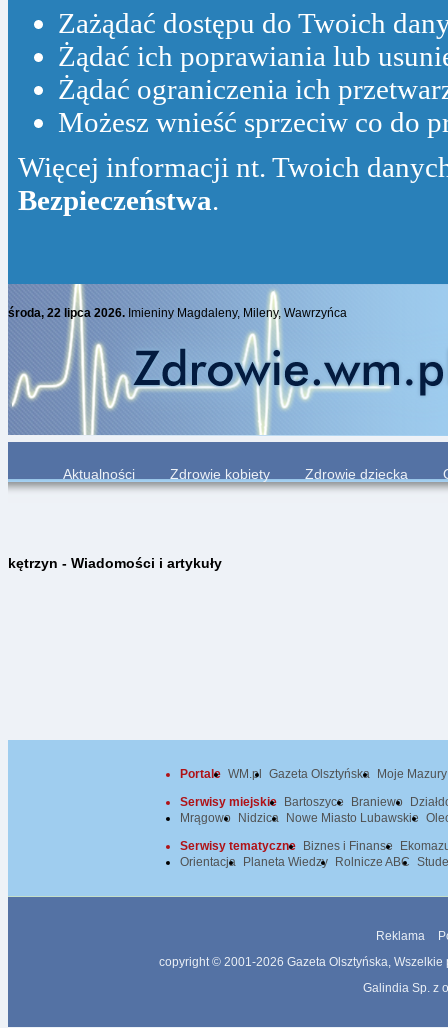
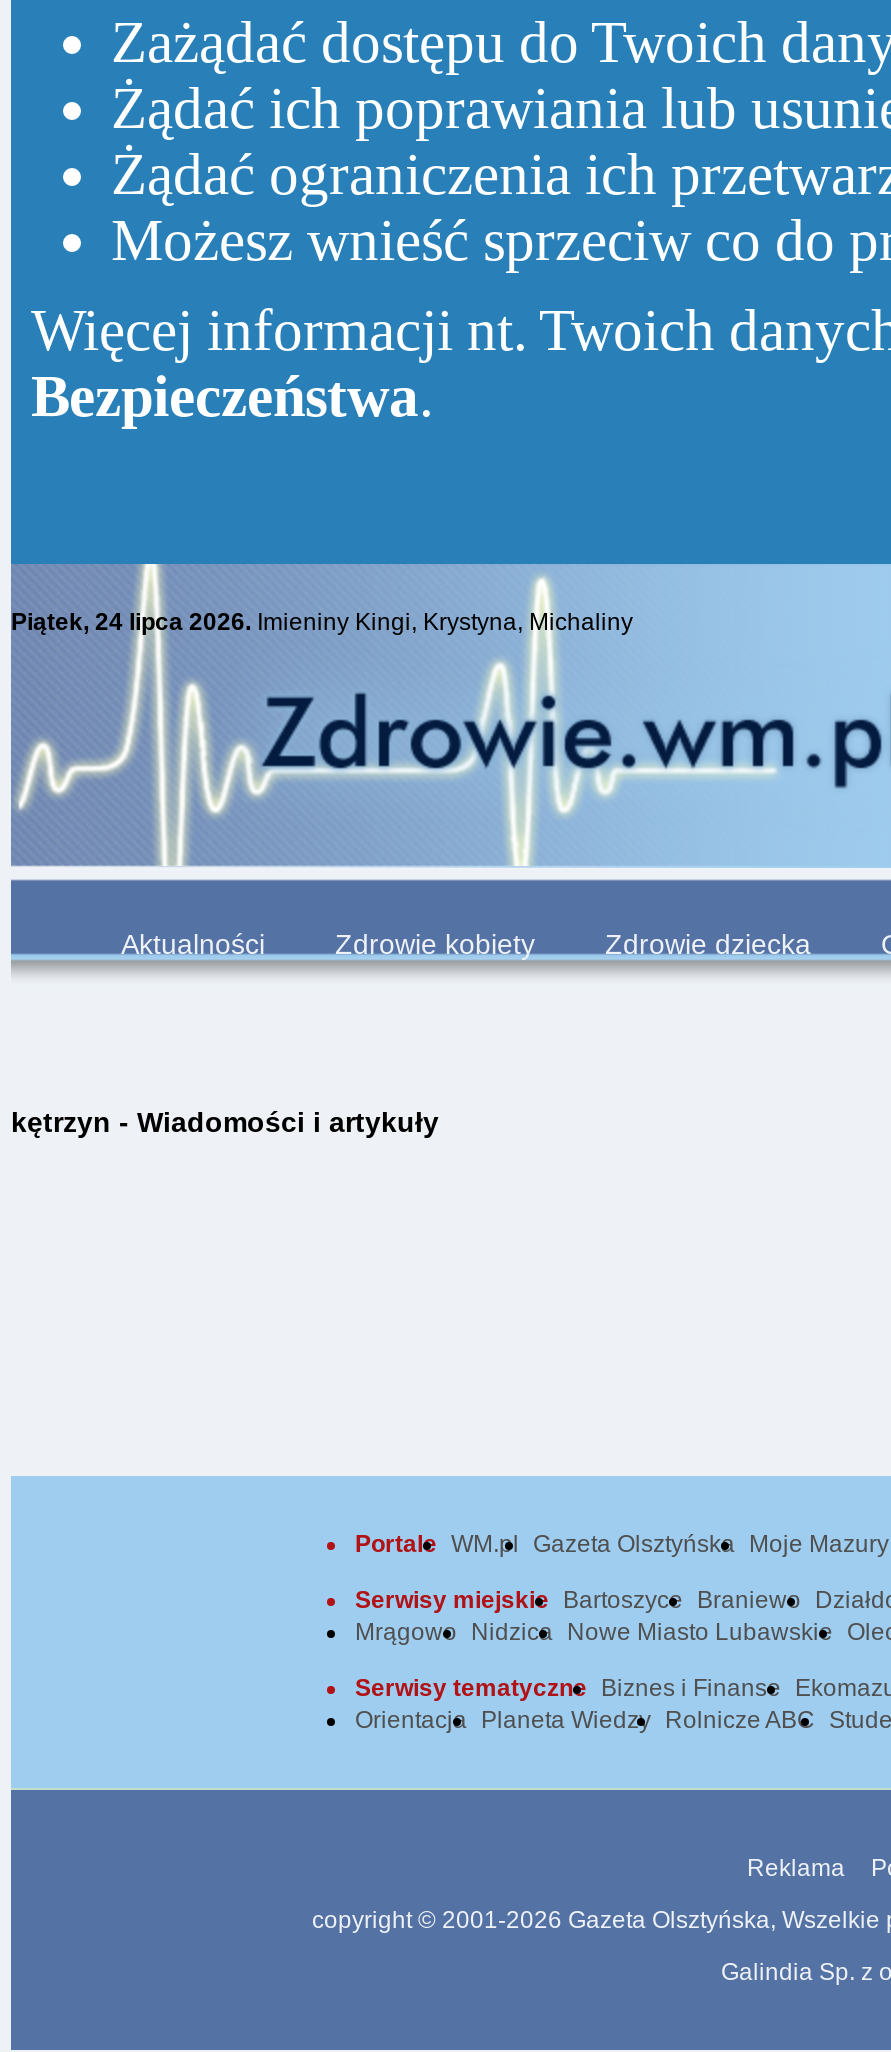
- środa, 22 lipca 2026. Imieniny Magdaleny, Mileny, Wawrzyńca
+ Piątek, 24 lipca 2026. Imieniny Kingi, Krystyna, Michaliny
